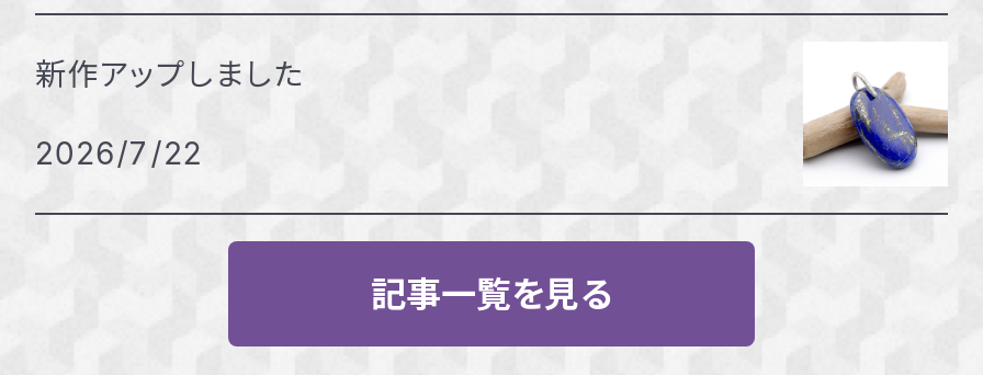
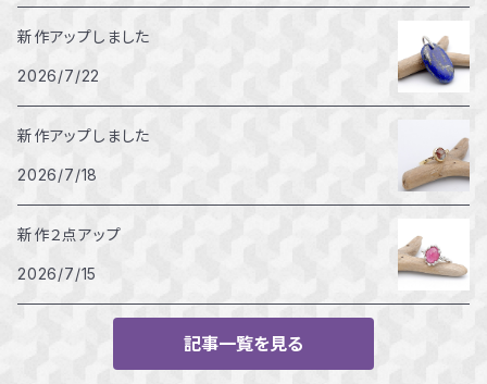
+ 新作アップしました
+ 2026/7/18
+ 新作２点アップ
+ 2026/7/15

+ [image]

+ [image]
